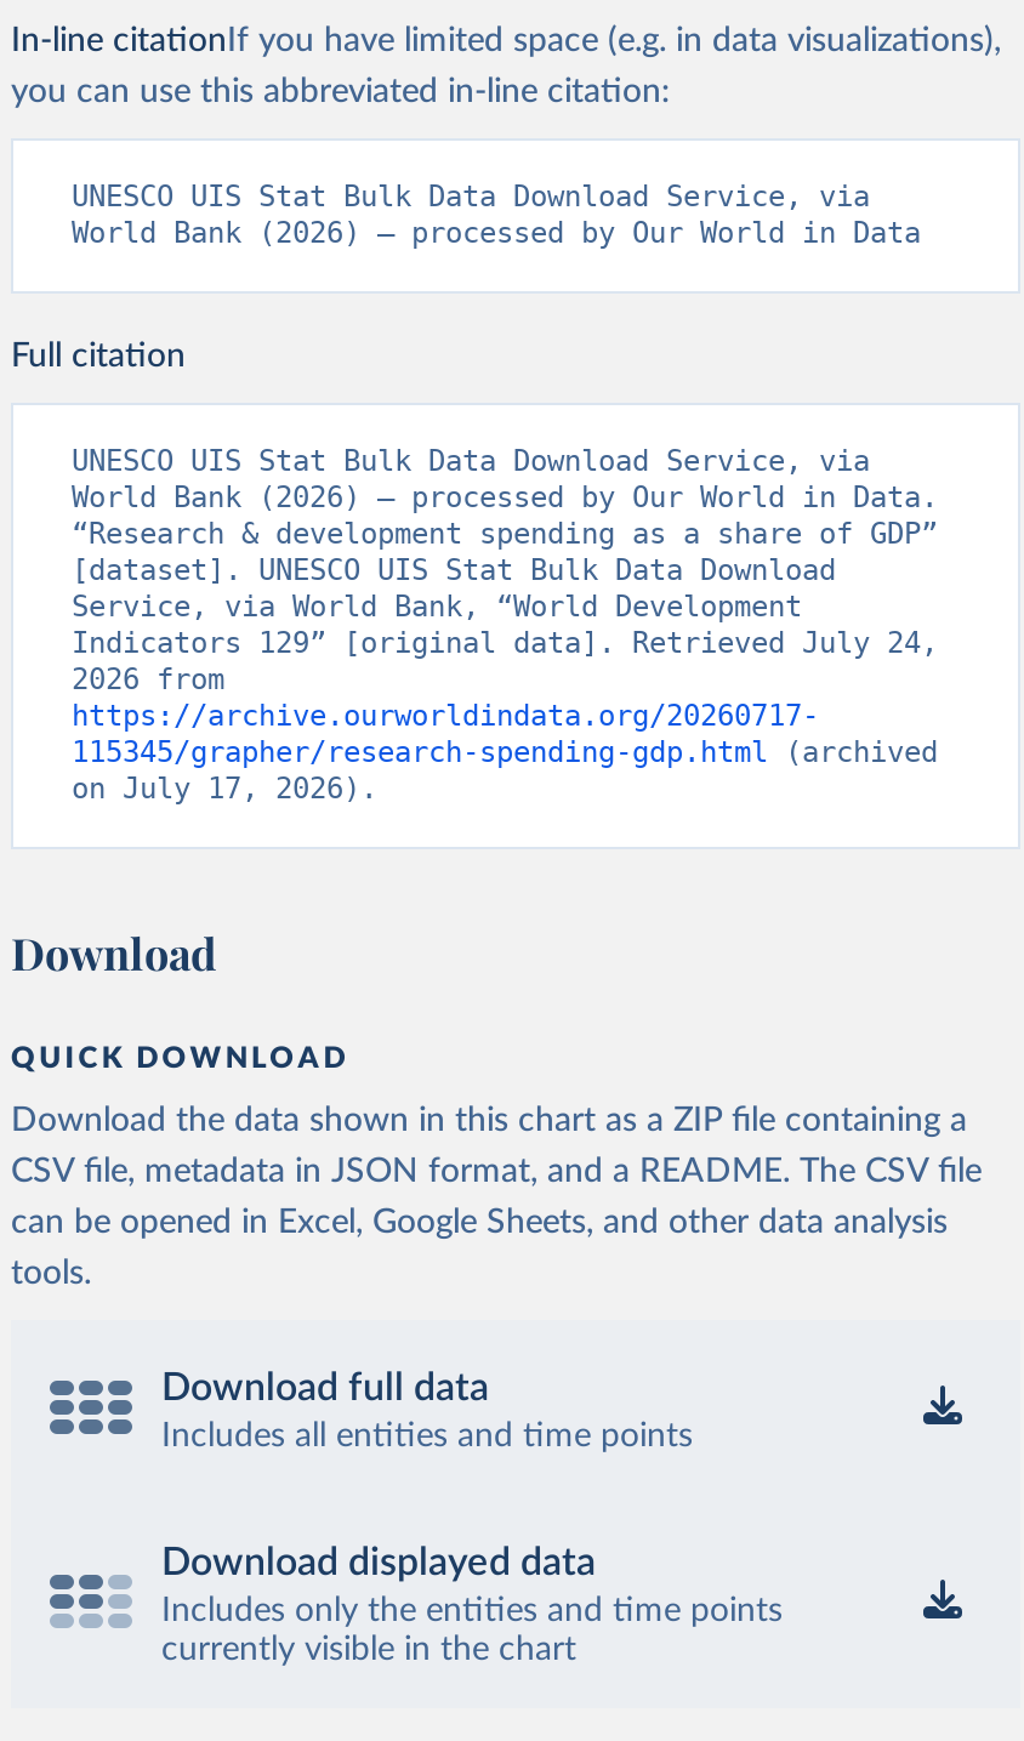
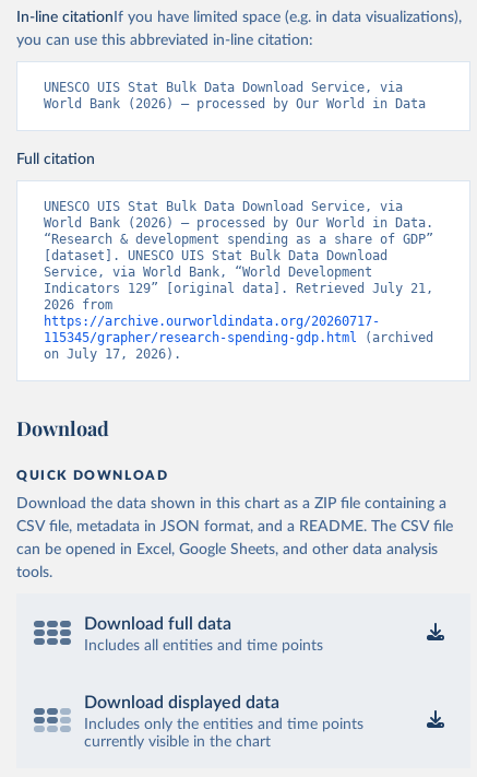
- Indicators 129” [original data]. Retrieved July 24,
+ Indicators 129” [original data]. Retrieved July 21,
